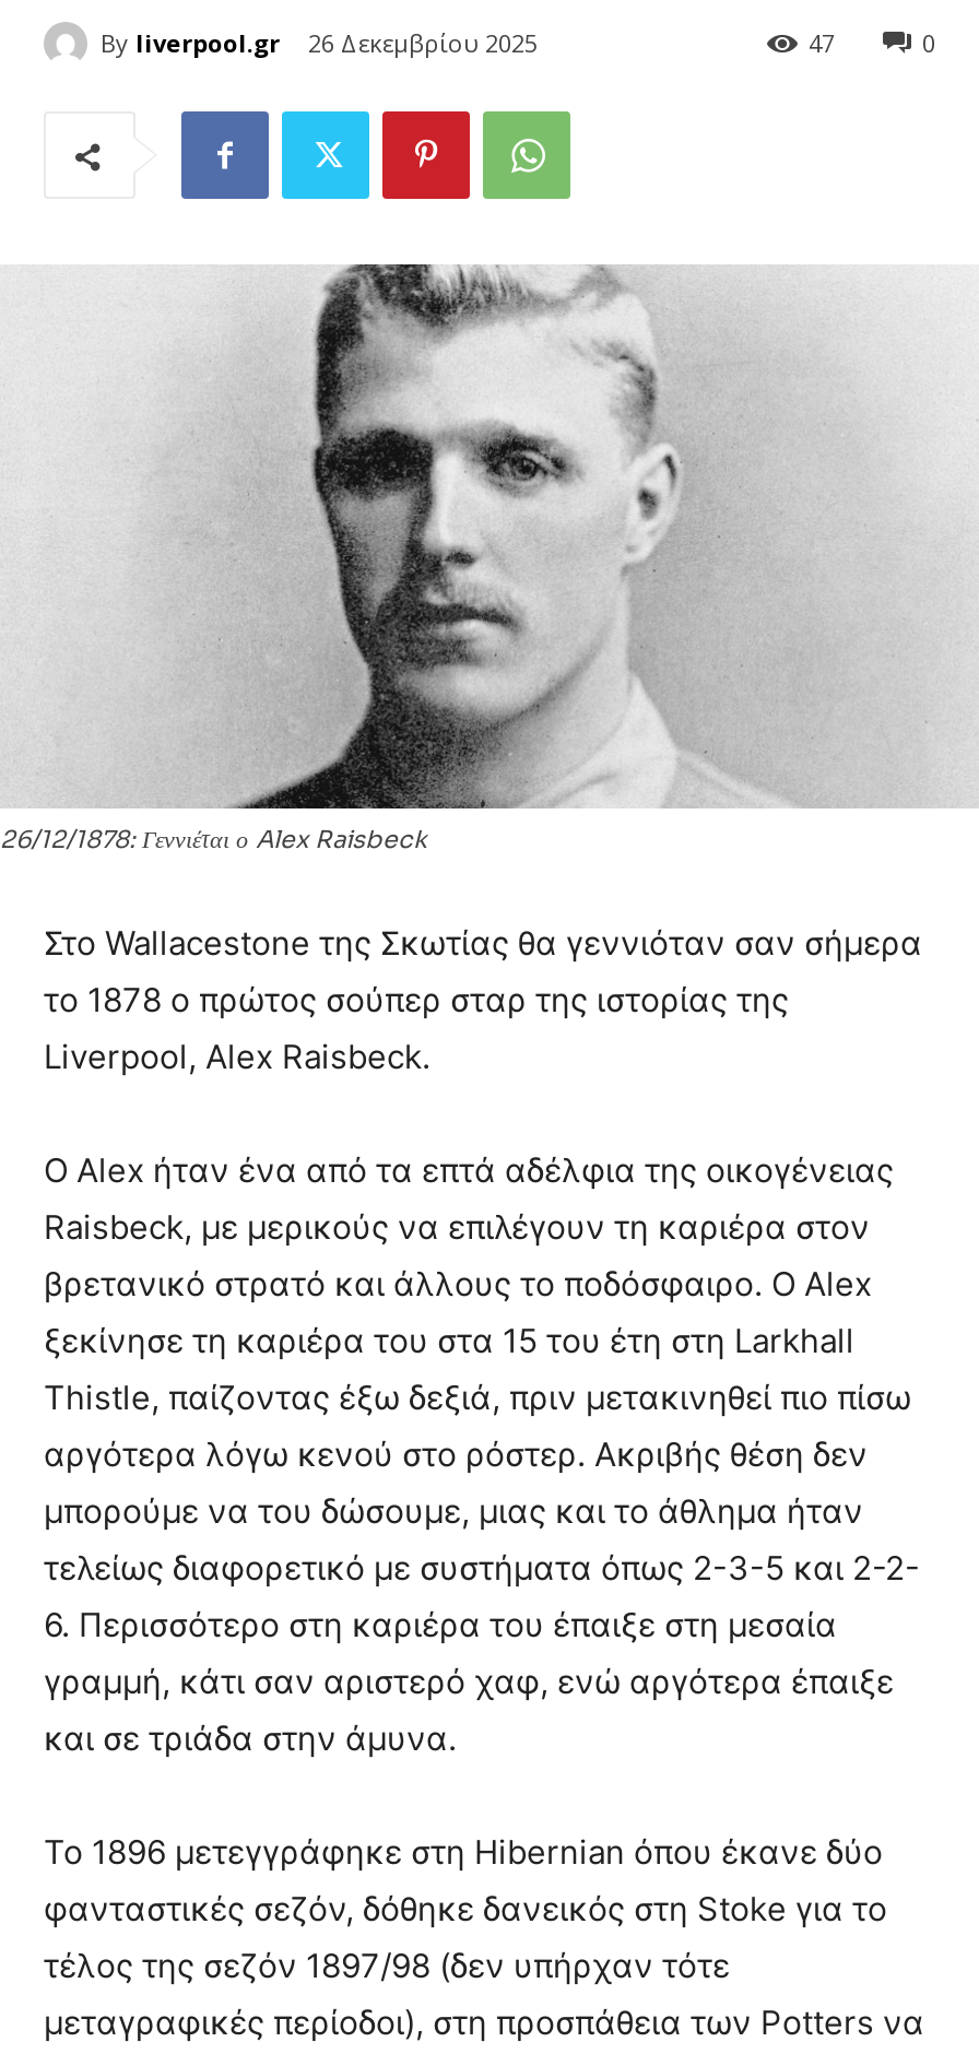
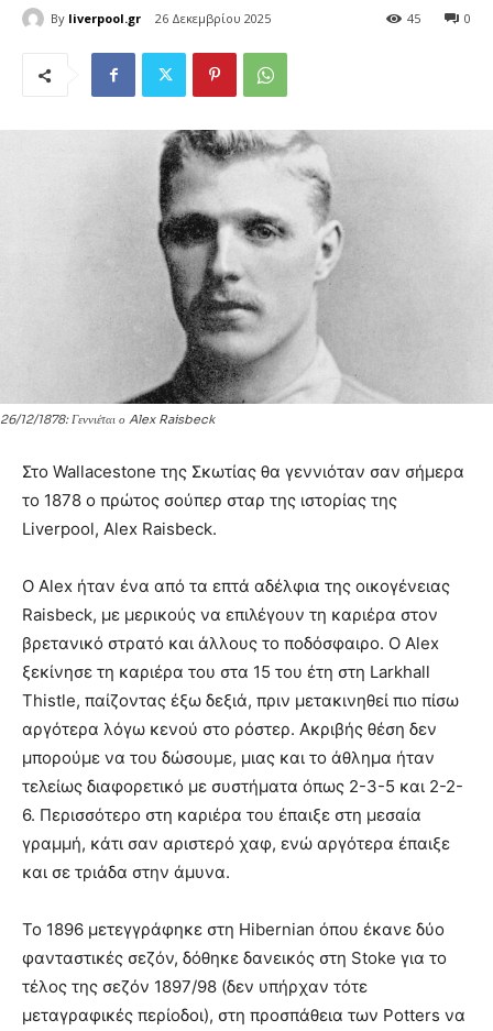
- 47
+ 45
